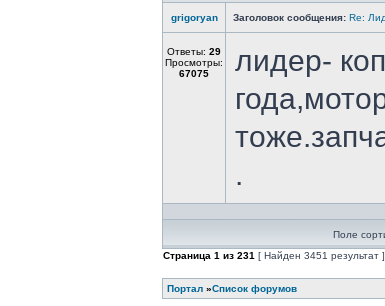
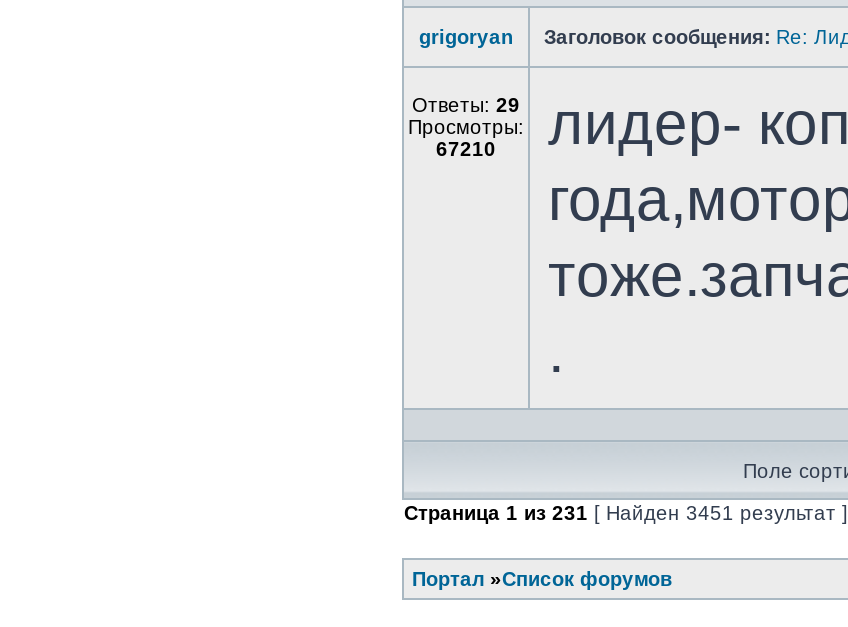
- 67075
+ 67210
